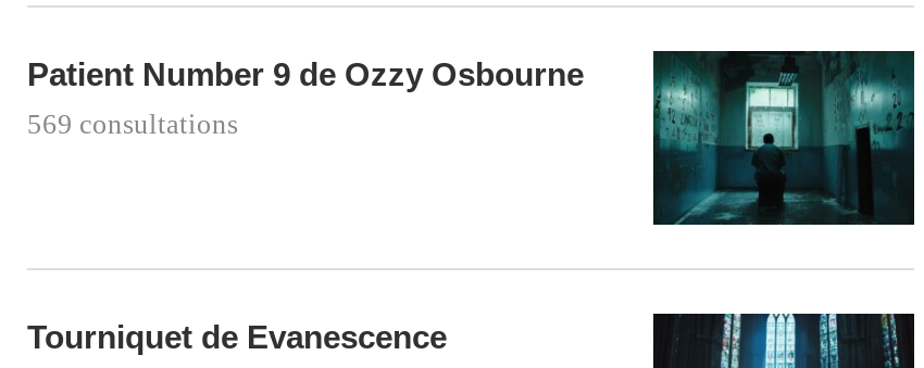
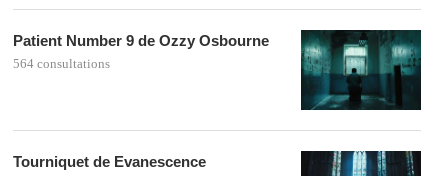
- 569 consultations
+ 564 consultations
